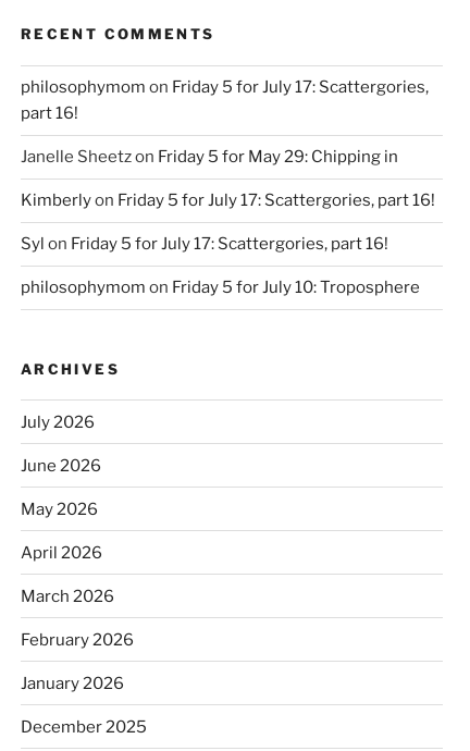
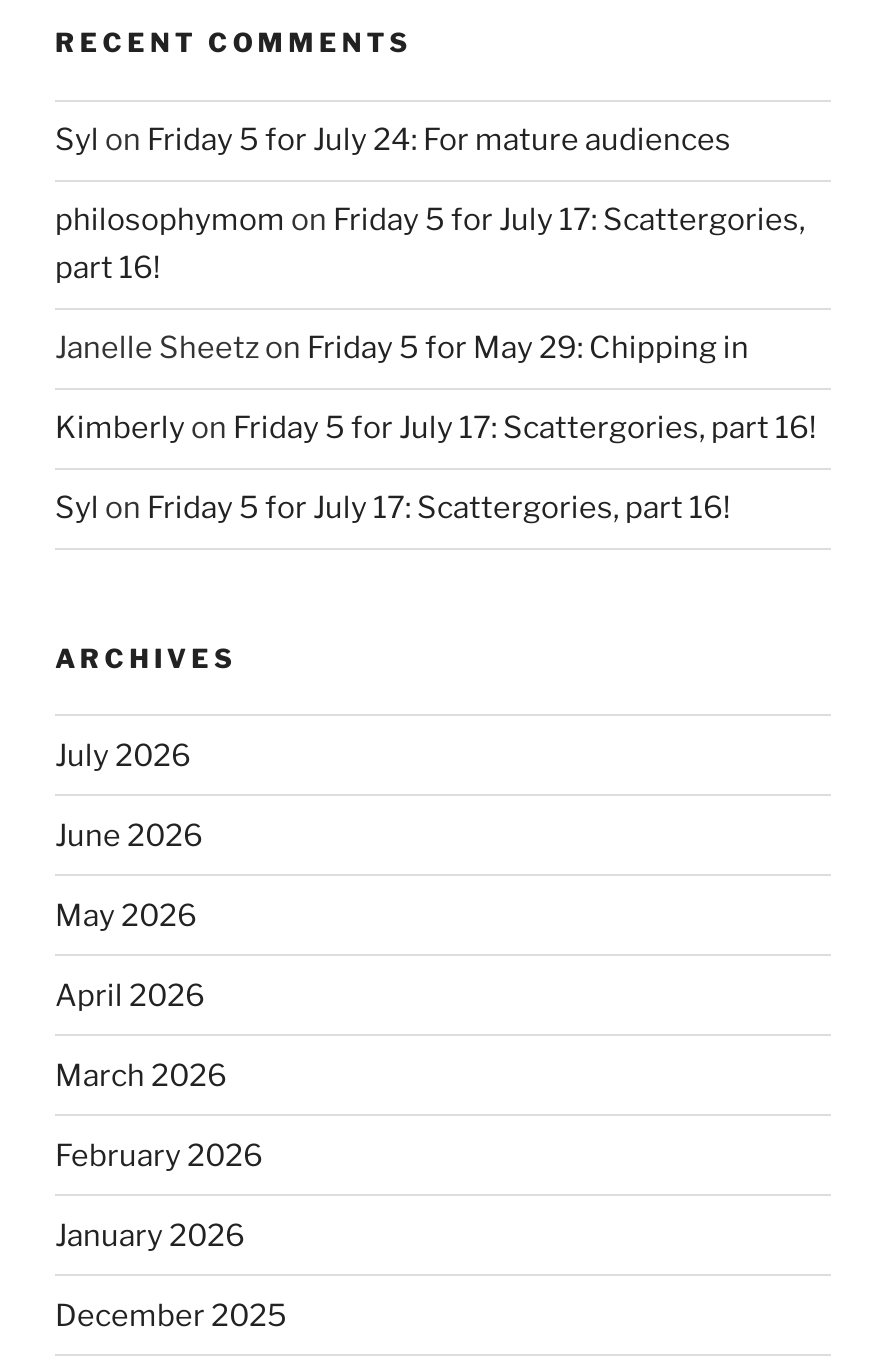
+ Syl on Friday 5 for July 24: For mature audiences

moved down: philosophymom on Friday 5 for July 17: Scattergories, | part 16! | Janelle Sheetz on Friday 5 for May 29: Chipping in | Kimberly on Friday 5 for July 17: Scattergories, part 16! | Syl on Friday 5 for July 17: Scattergories, part 16!

- philosophymom on Friday 5 for July 10: Troposphere
